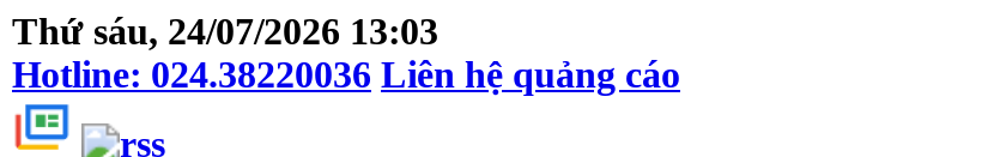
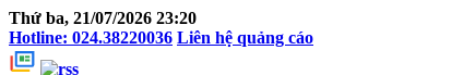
- Thứ sáu, 24/07/2026 13:03
+ Thứ ba, 21/07/2026 23:20
